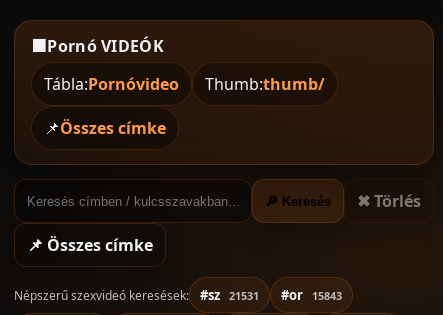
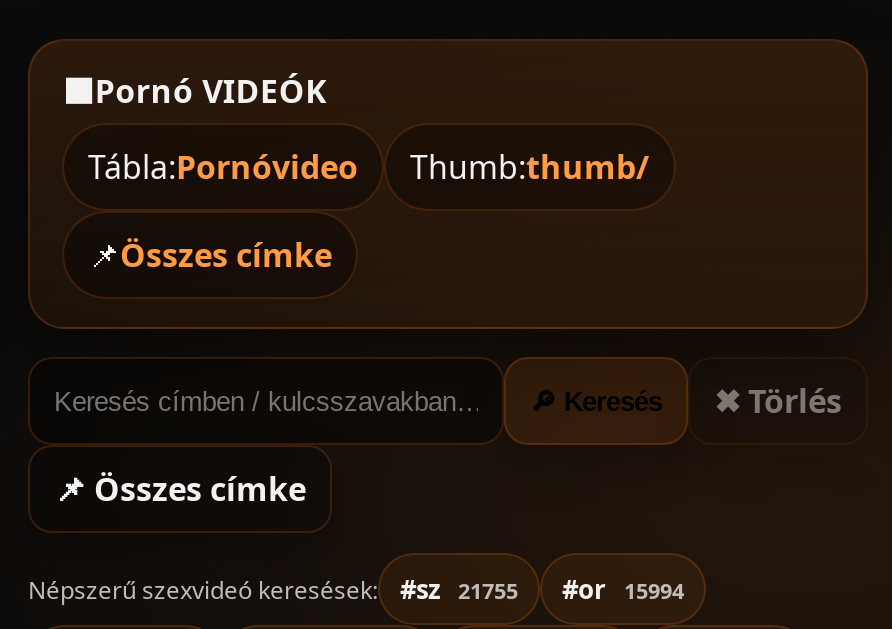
- #sz 21531
- #or 15843
+ #sz 21755
+ #or 15994
